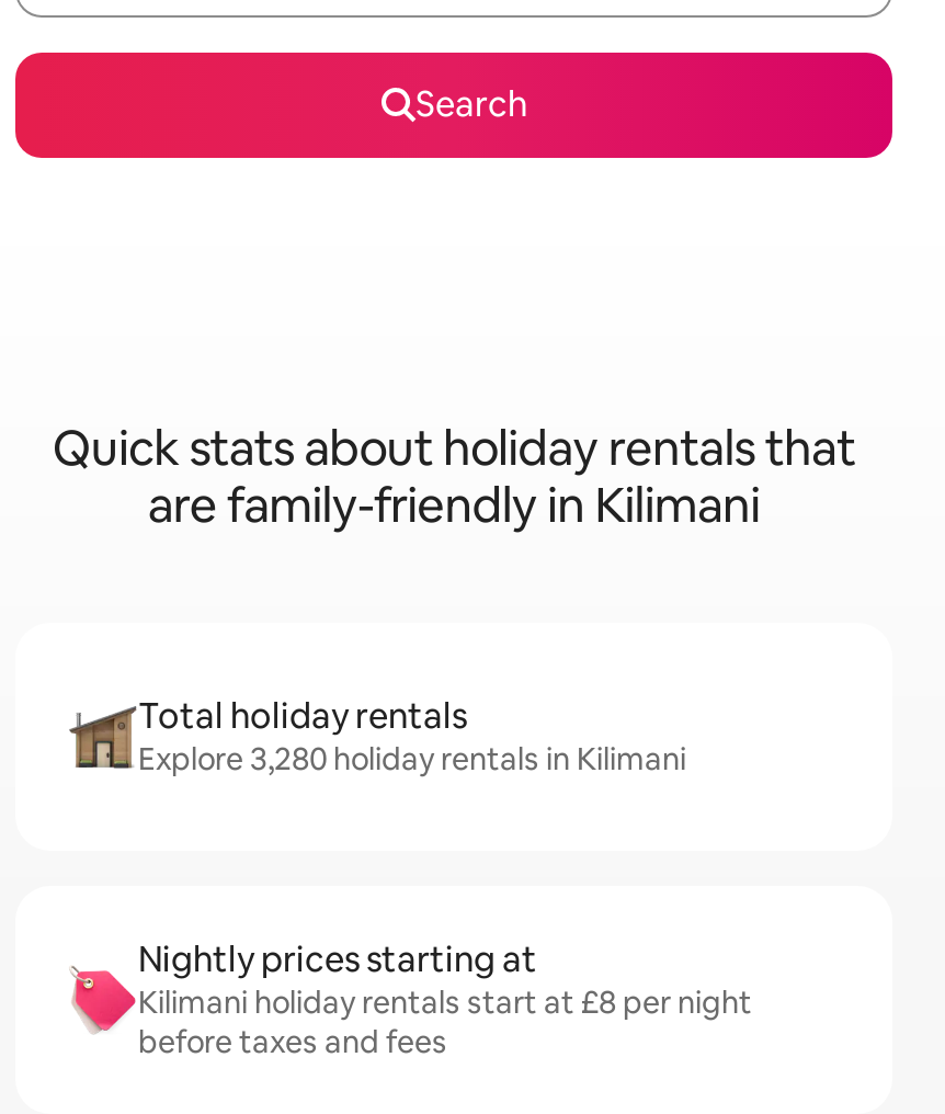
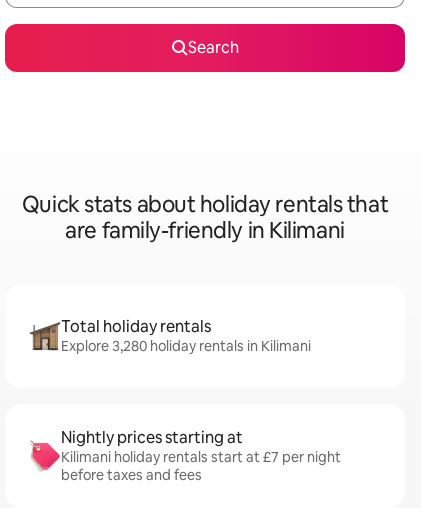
- Kilimani holiday rentals start at £8 per night
+ Kilimani holiday rentals start at £7 per night
